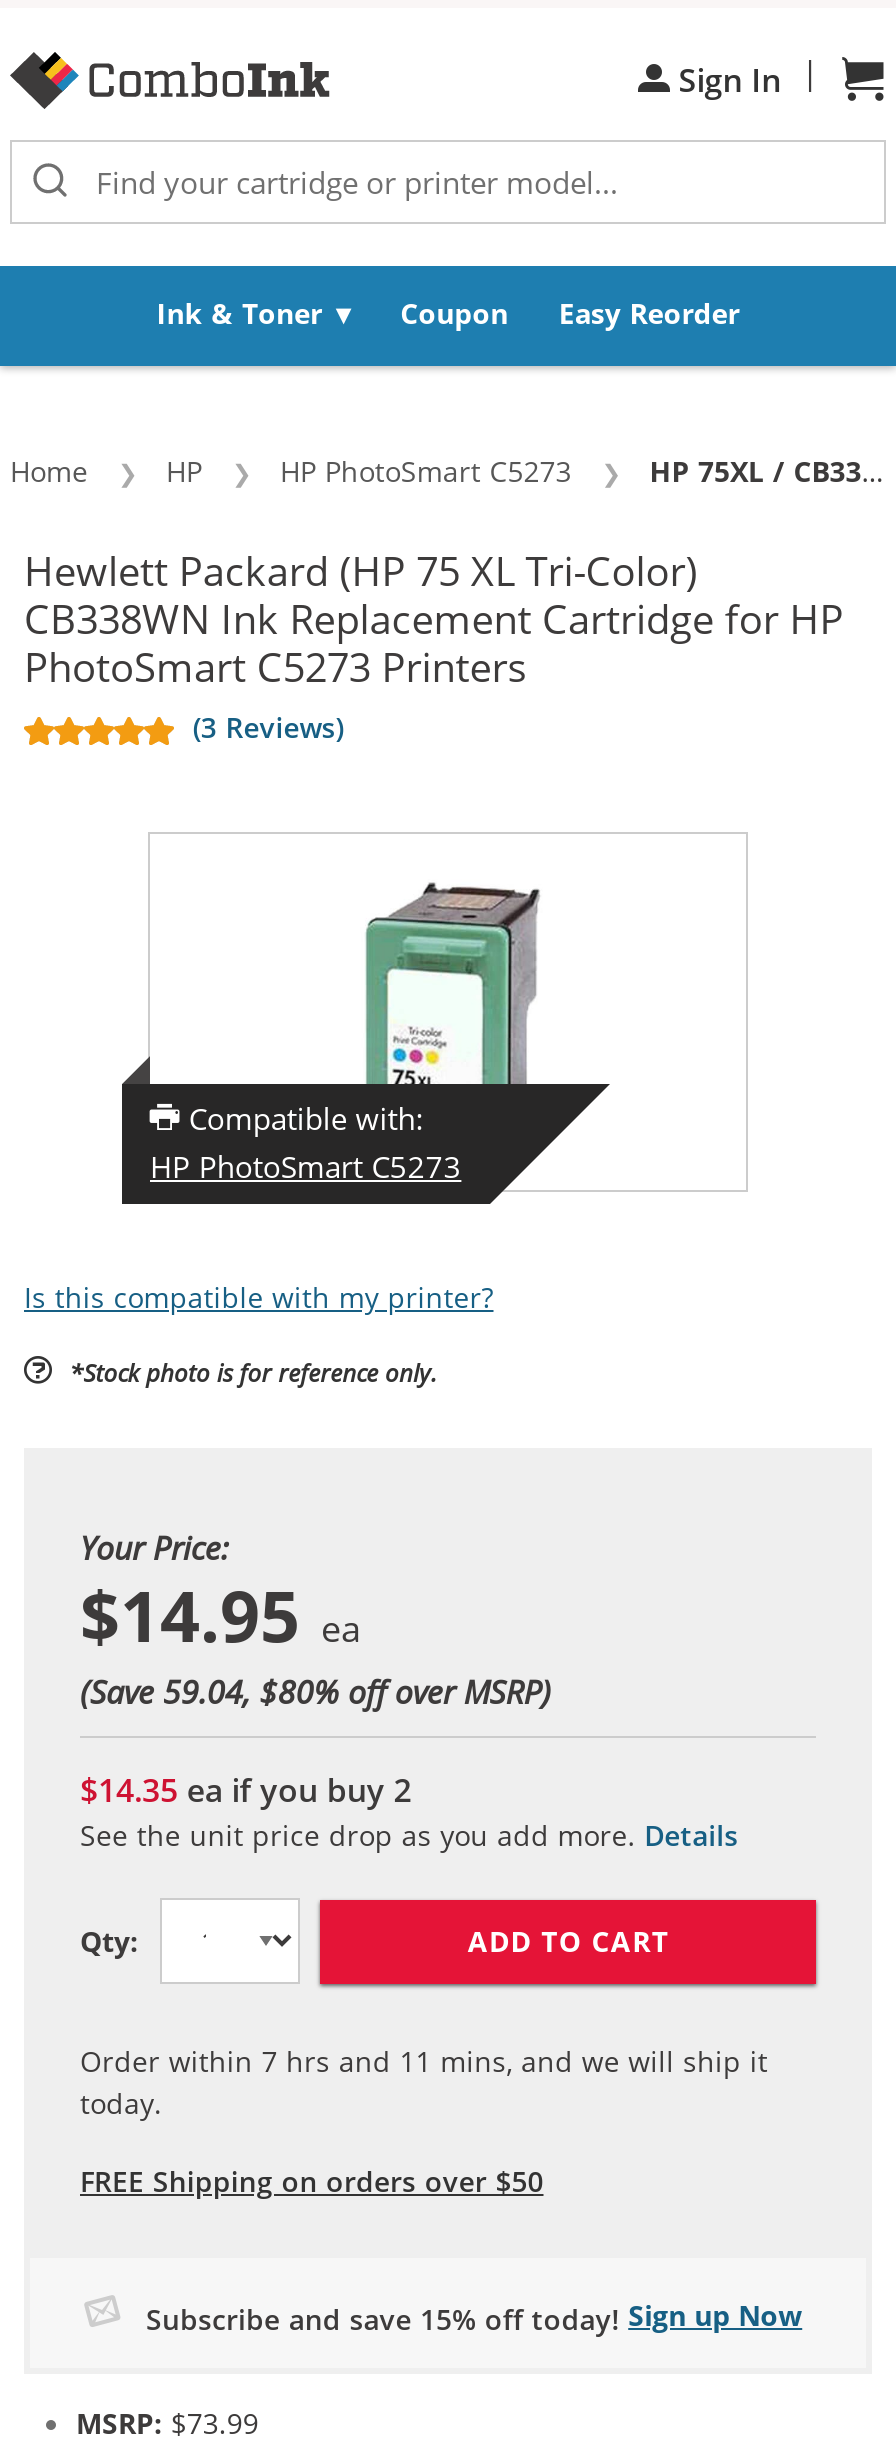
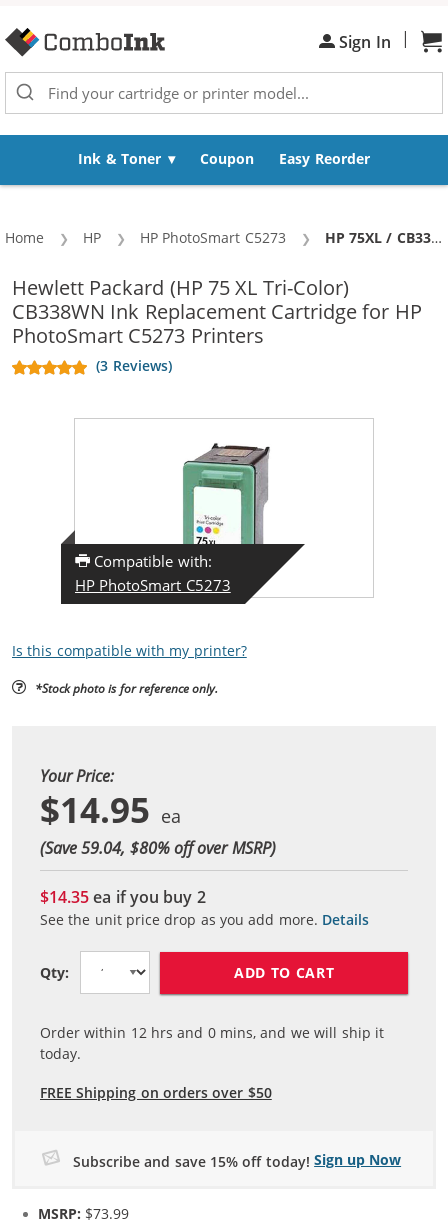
- Order within 7 hrs and 11 mins, and we will ship it
+ Order within 12 hrs and 0 mins, and we will ship it
